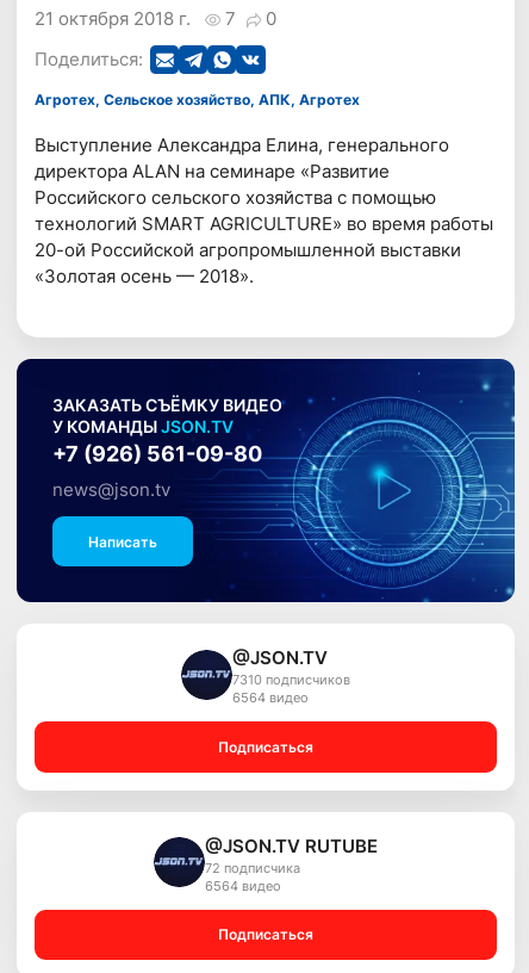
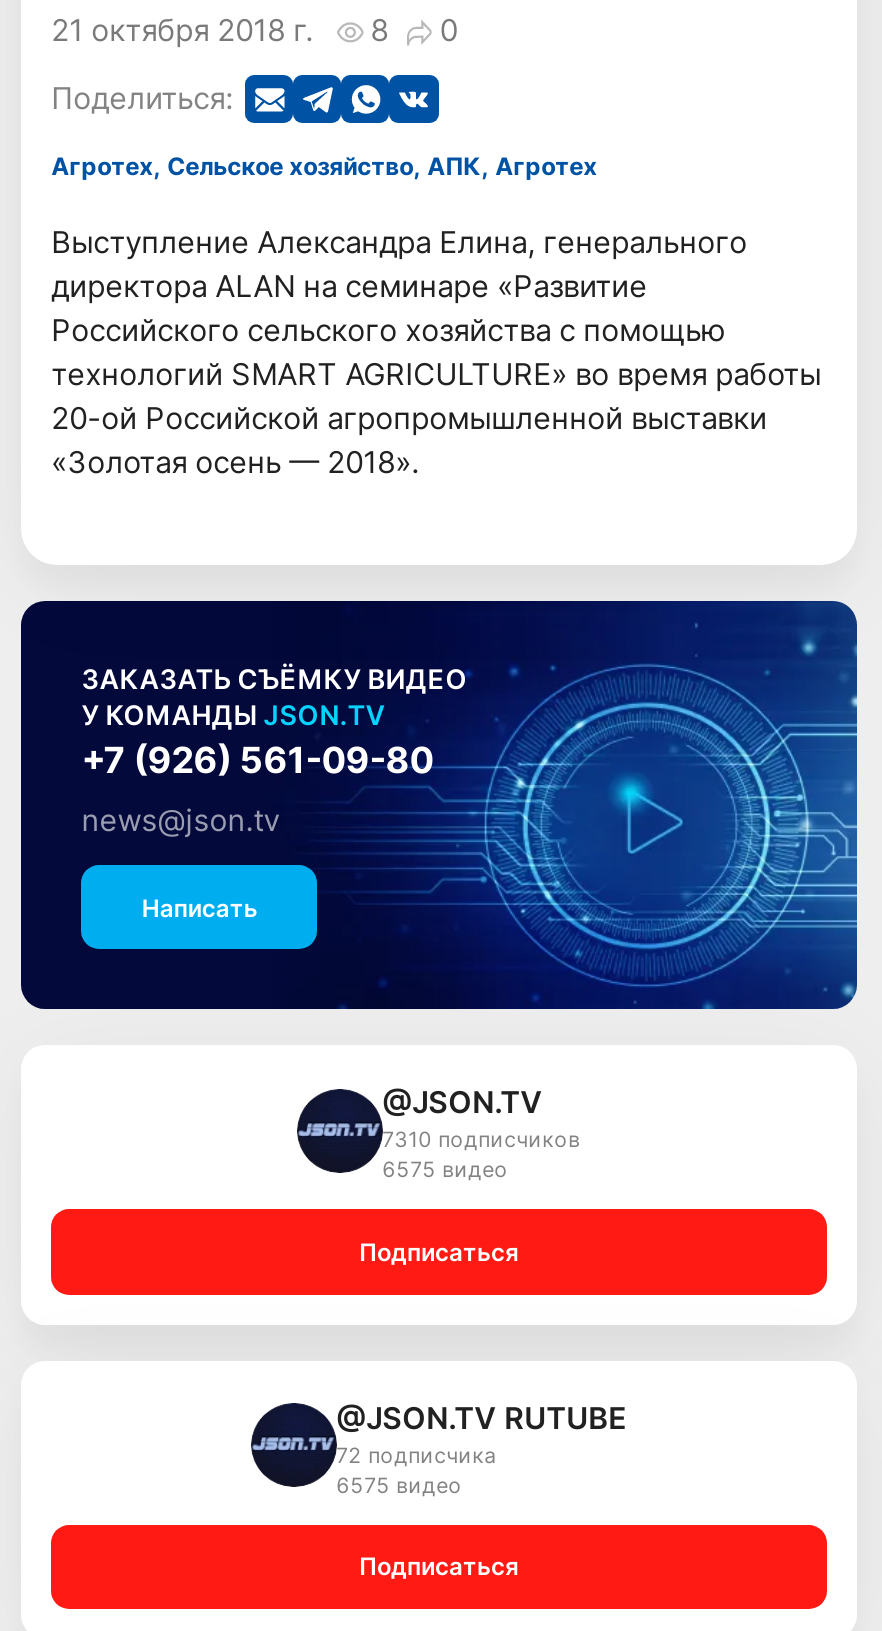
- 21 октября 2018 г. 7 0
+ 21 октября 2018 г. 8 0

- 6564 видео
+ 6575 видео

- 6564 видео
+ 6575 видео
